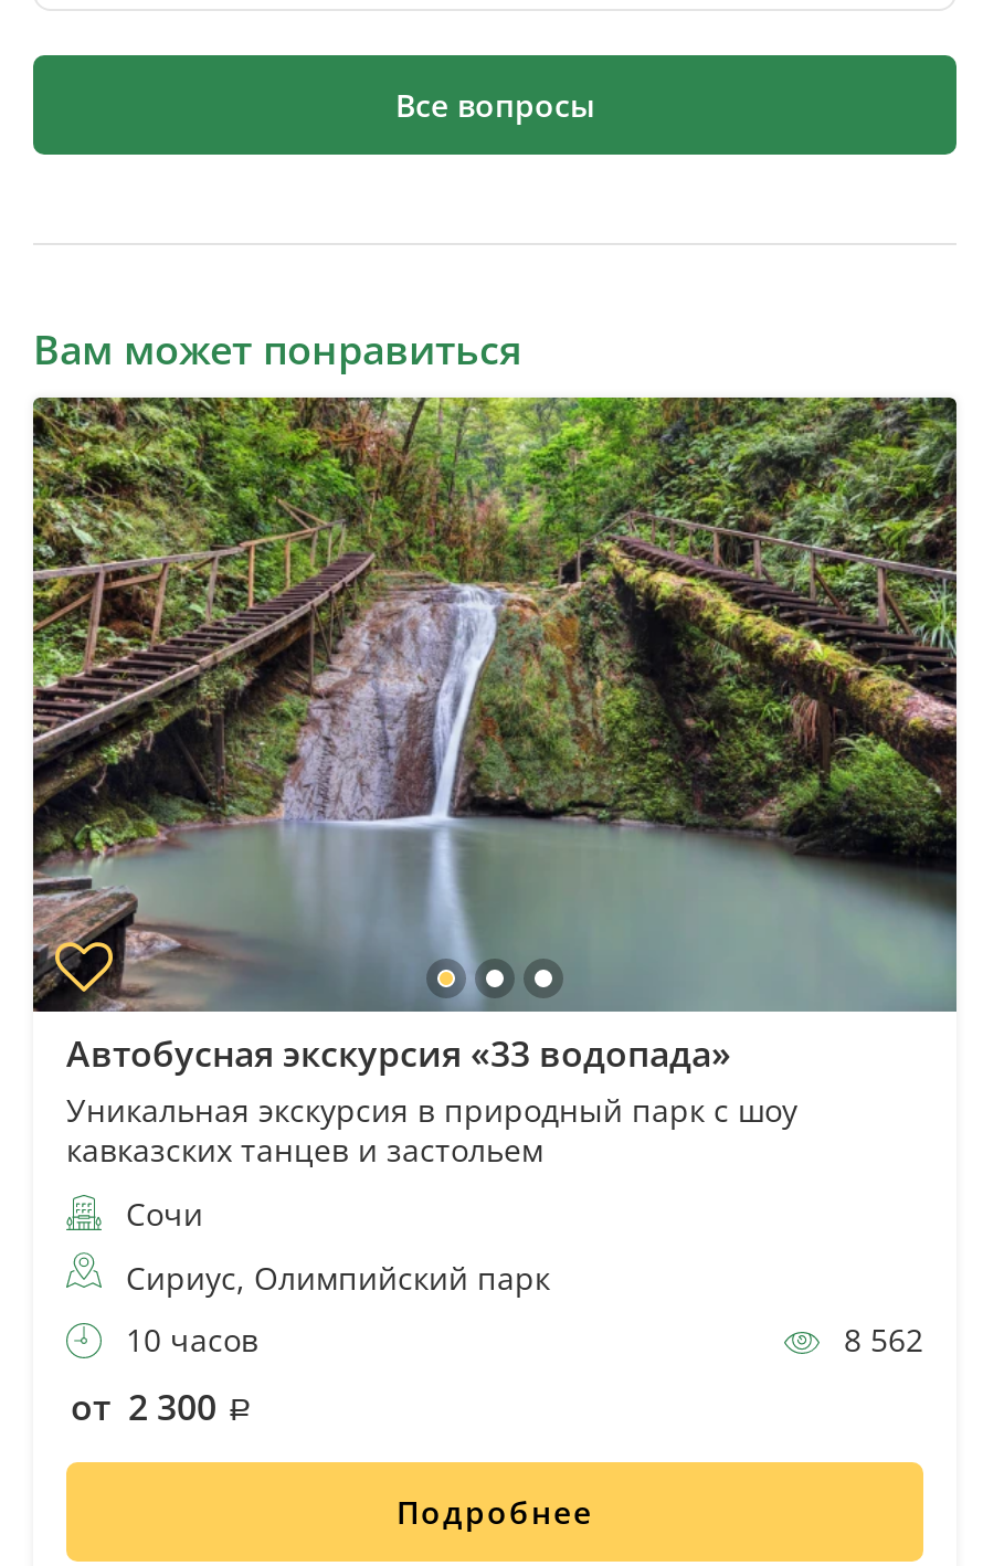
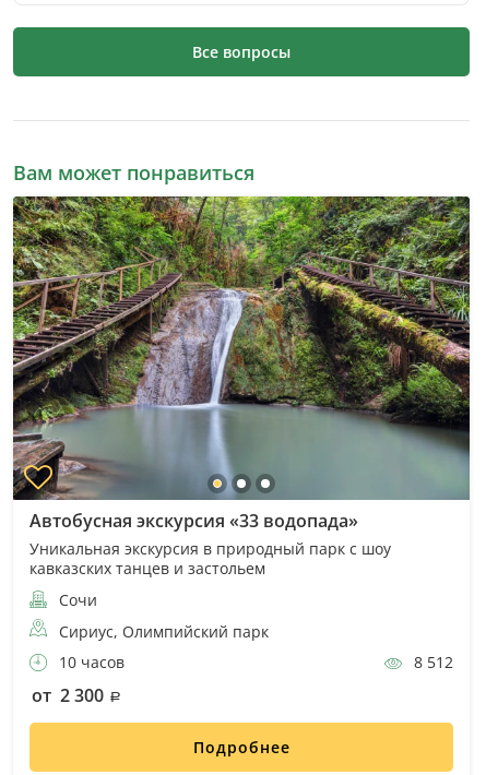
- 8 562
+ 8 512
